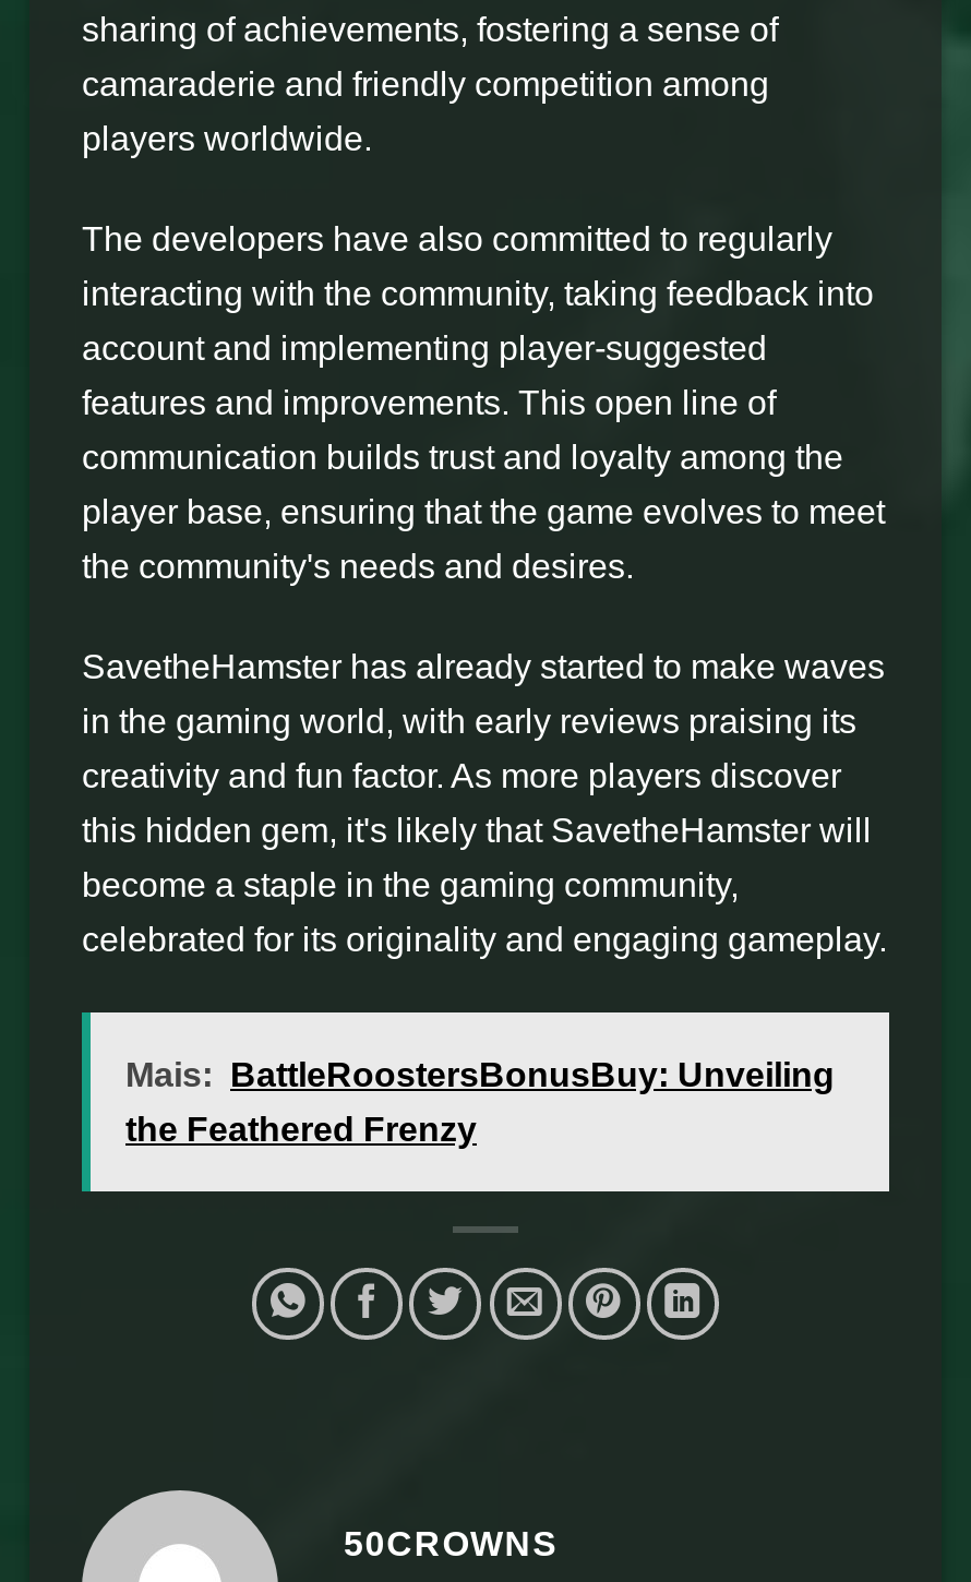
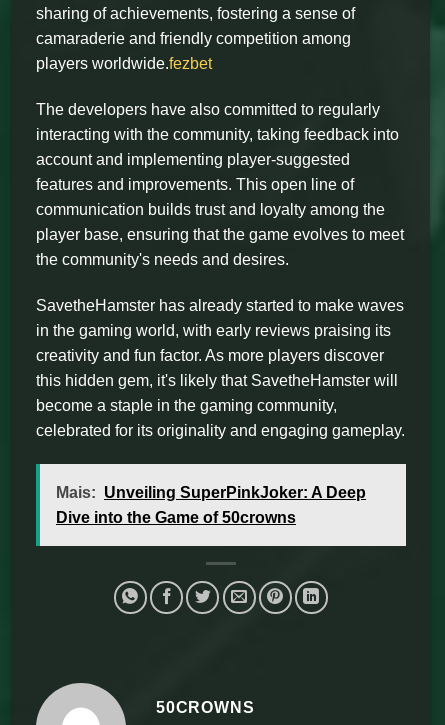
- players worldwide.
+ players worldwide.fezbet

- Mais: BattleRoostersBonusBuy: Unveiling
+ Mais: Unveiling SuperPinkJoker: A Deep

- the Feathered Frenzy
+ Dive into the Game of 50crowns
